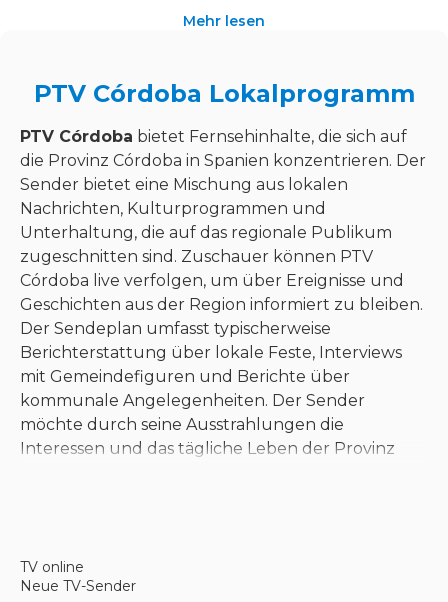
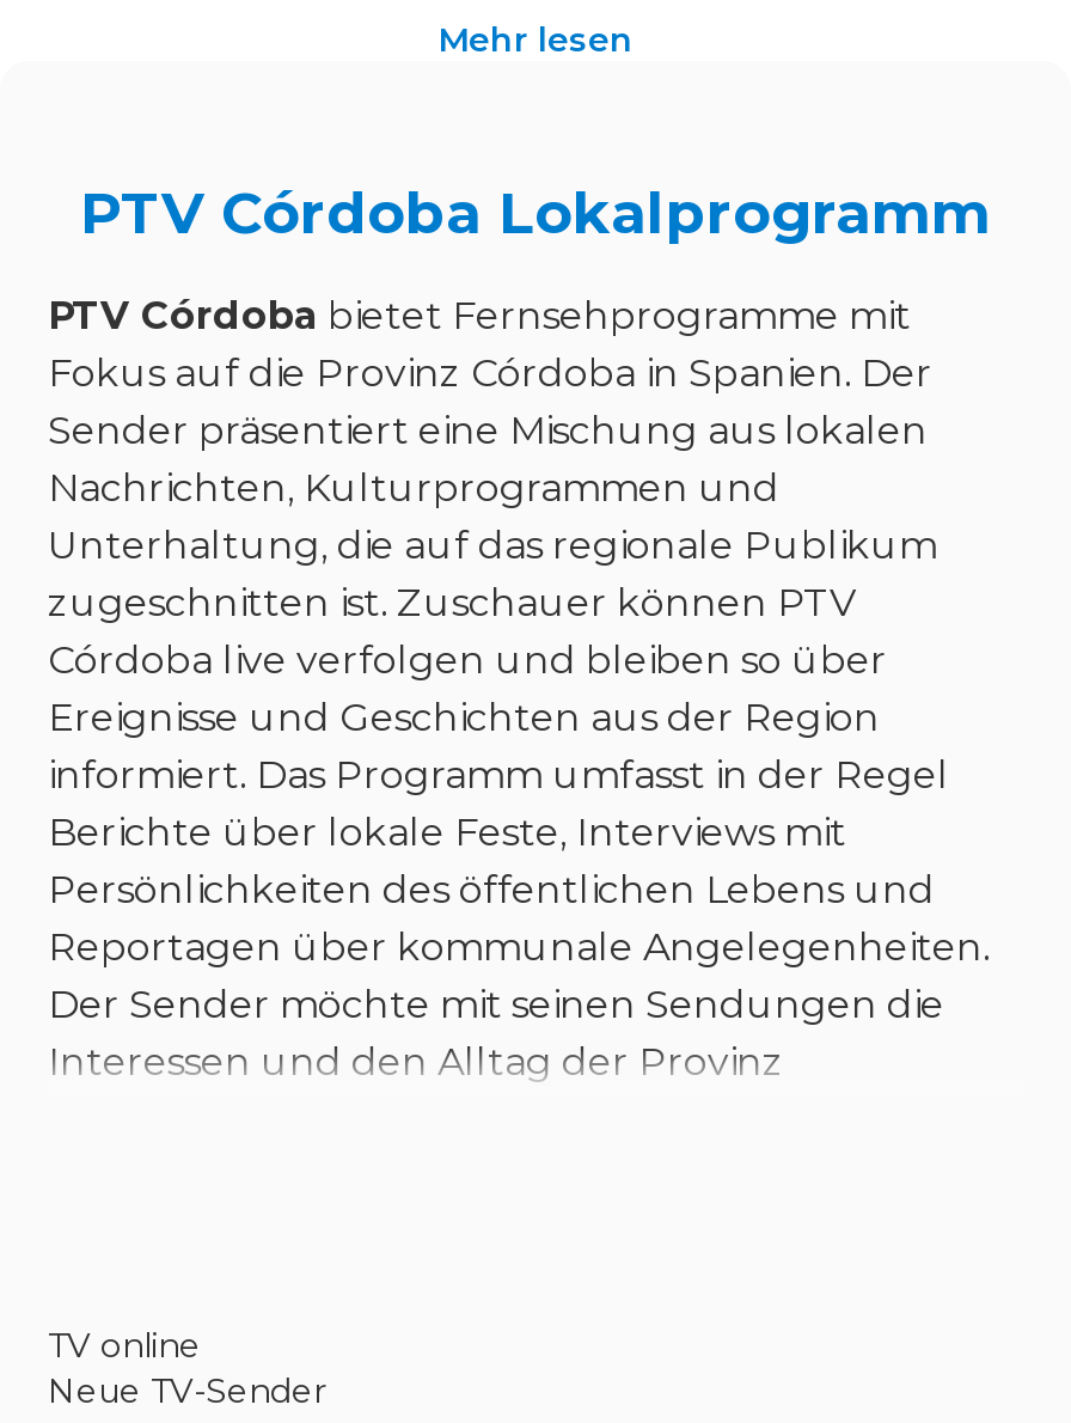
- PTV Córdoba bietet Fernsehinhalte, die sich auf
- die Provinz Córdoba in Spanien konzentrieren. Der
- Sender bietet eine Mischung aus lokalen
+ PTV Córdoba bietet Fernsehprogramme mit
+ Fokus auf die Provinz Córdoba in Spanien. Der
+ Sender präsentiert eine Mischung aus lokalen

- zugeschnitten sind. Zuschauer können PTV
- Córdoba live verfolgen, um über Ereignisse und
- Geschichten aus der Region informiert zu bleiben.
- Der Sendeplan umfasst typischerweise
- Berichterstattung über lokale Feste, Interviews
- mit Gemeindefiguren und Berichte über
- kommunale Angelegenheiten. Der Sender
- möchte durch seine Ausstrahlungen die
- Interessen und das tägliche Leben der Provinz
+ zugeschnitten ist. Zuschauer können PTV
+ Córdoba live verfolgen und bleiben so über
+ Ereignisse und Geschichten aus der Region
+ informiert. Das Programm umfasst in der Regel
+ Berichte über lokale Feste, Interviews mit
+ Persönlichkeiten des öffentlichen Lebens und
+ Reportagen über kommunale Angelegenheiten.
+ Der Sender möchte mit seinen Sendungen die
+ Interessen und den Alltag der Provinz
